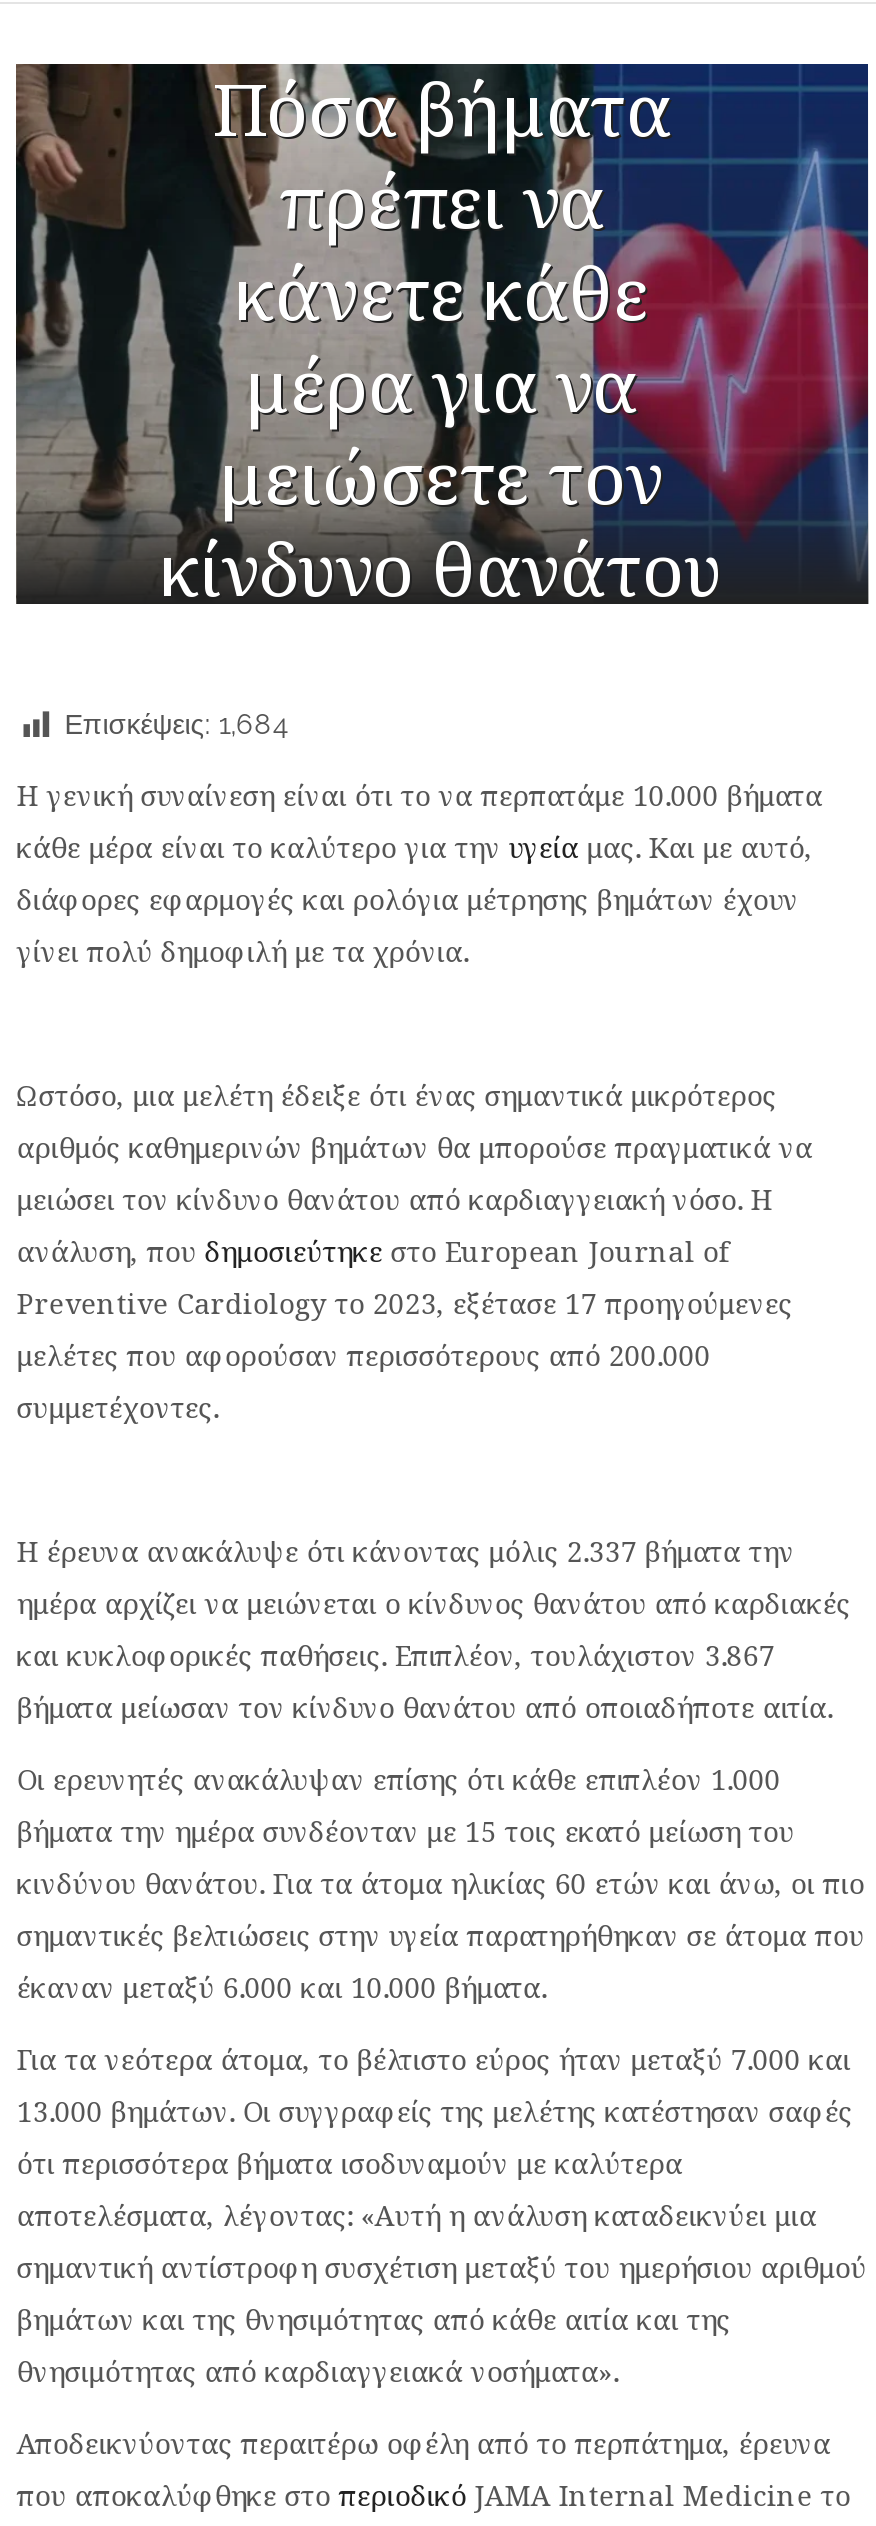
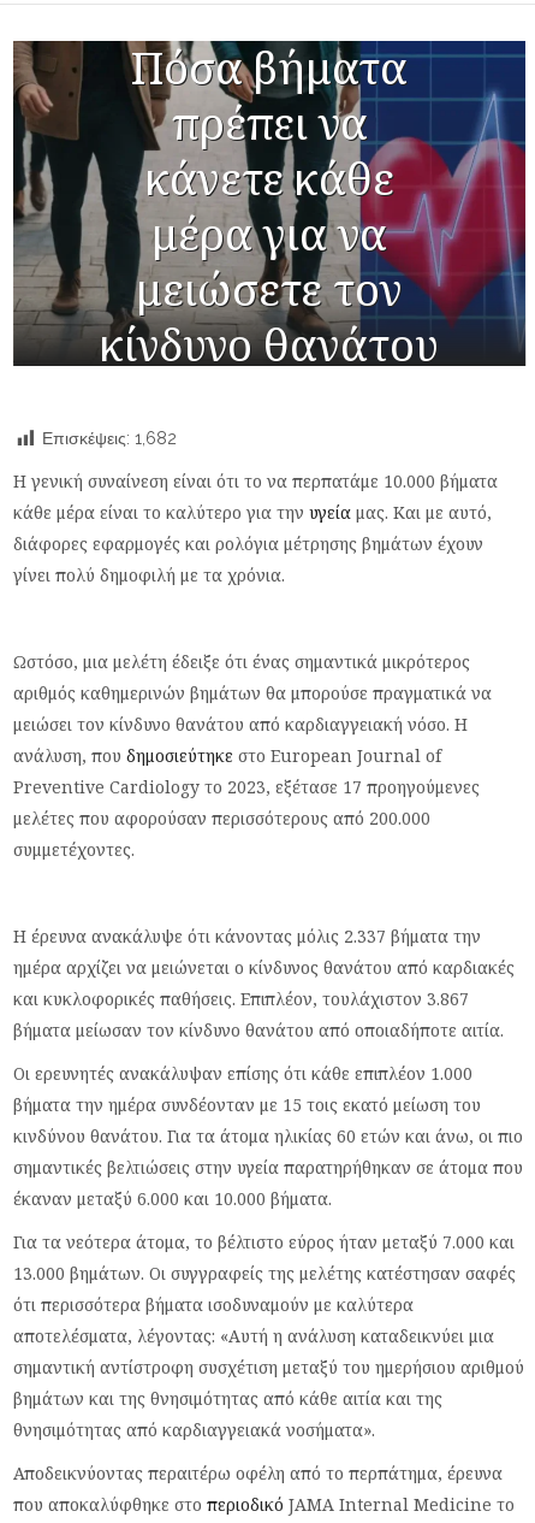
- Επισκέψεις: 1,684
+ Επισκέψεις: 1,682
